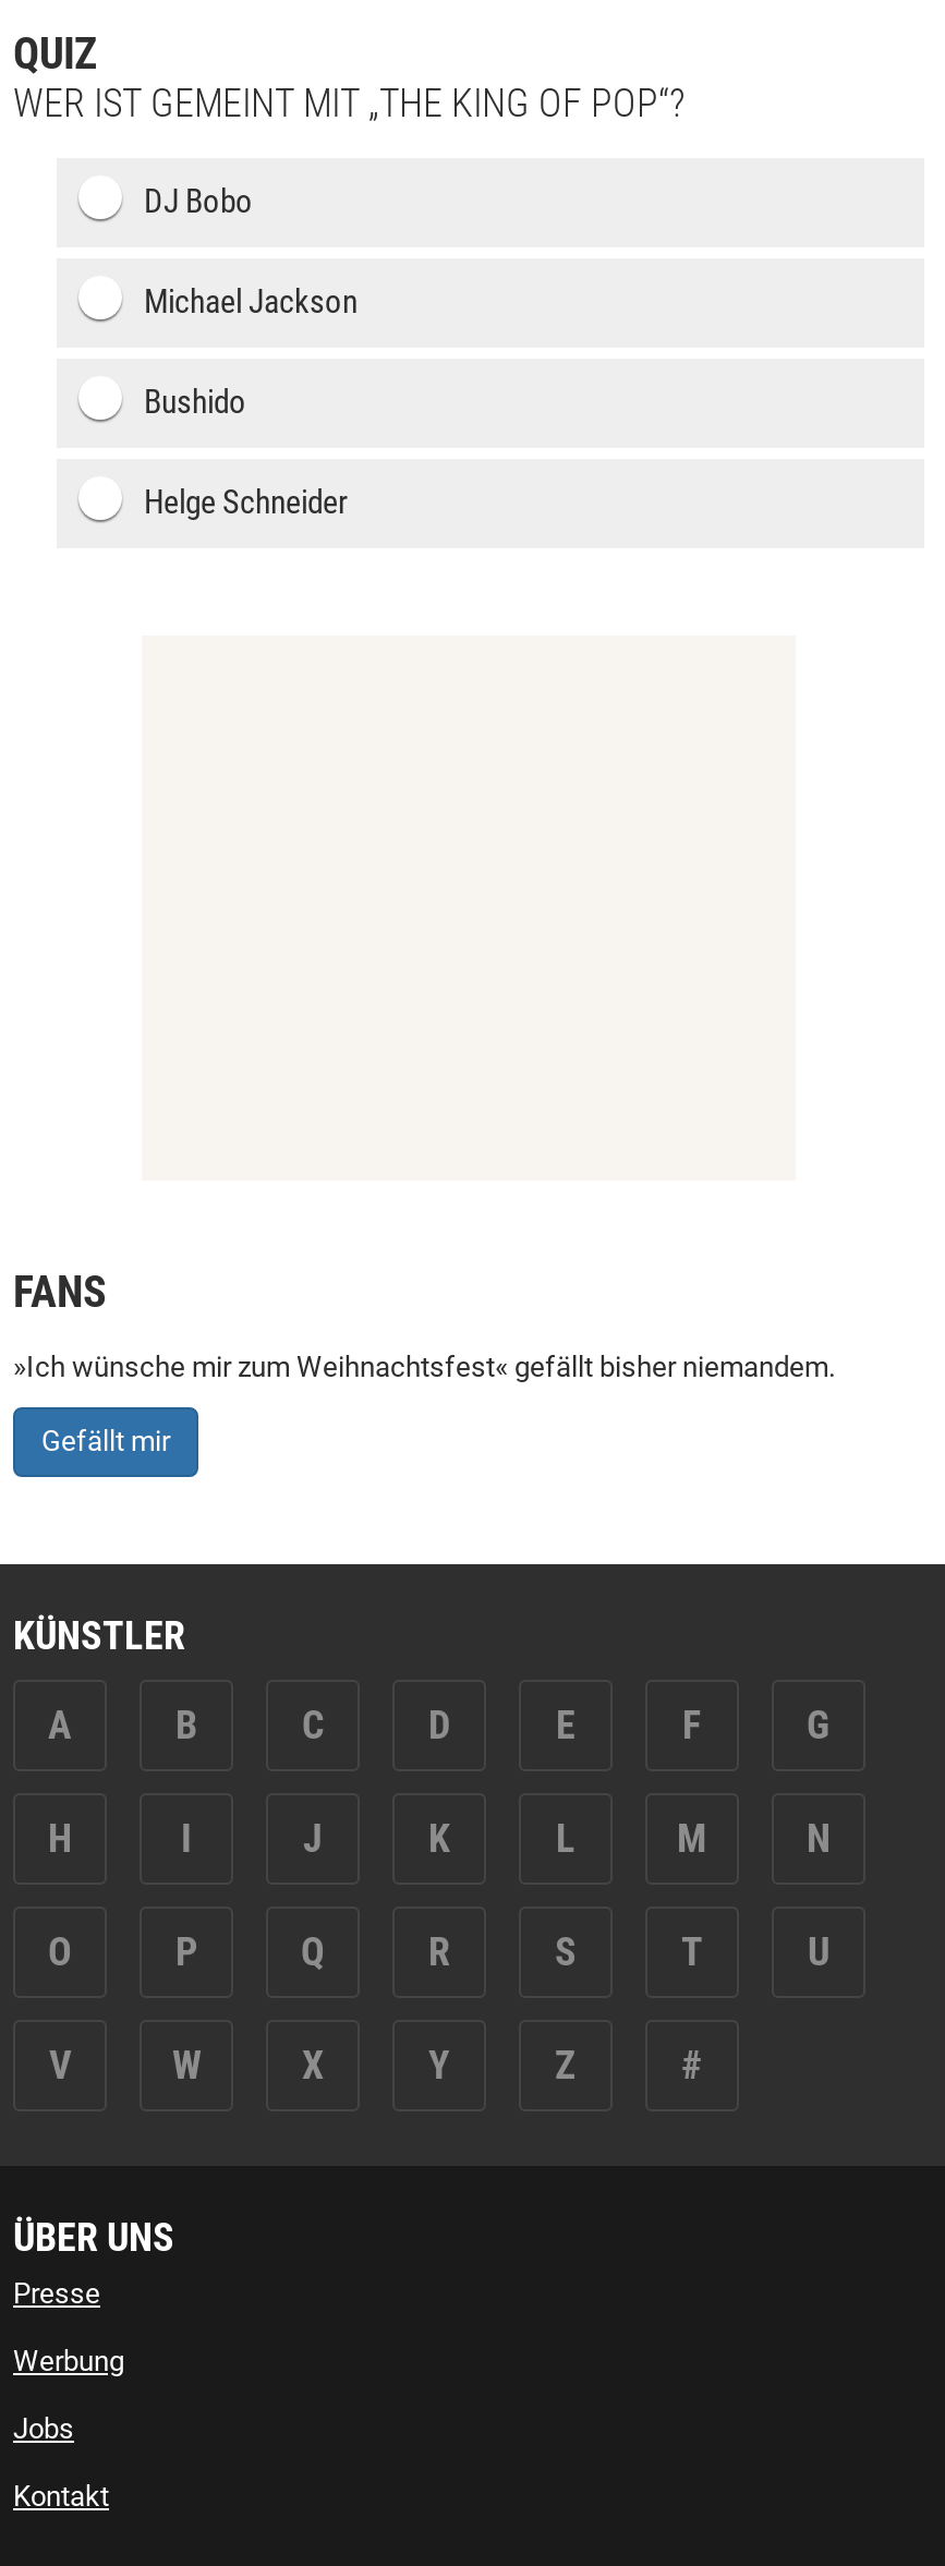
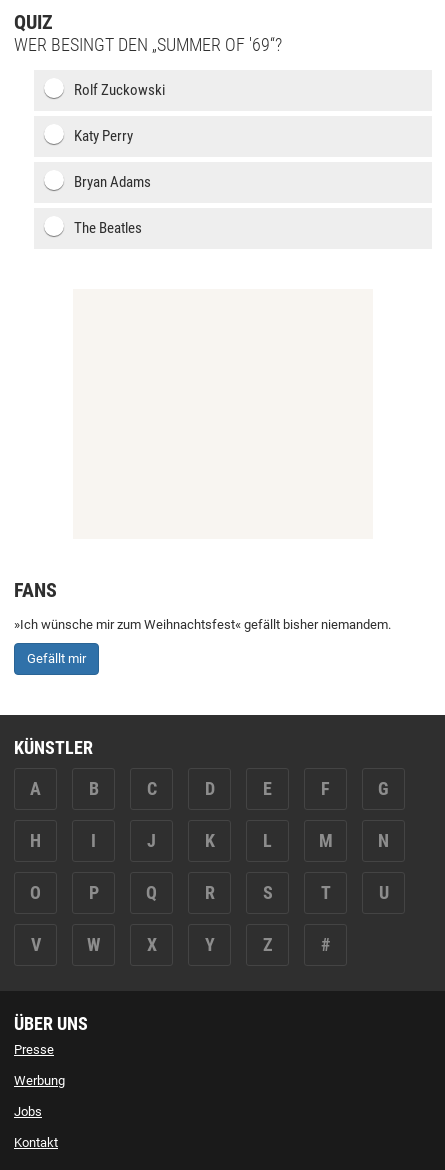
- WER IST GEMEINT MIT „THE KING OF POP“?
+ WER BESINGT DEN „SUMMER OF '69“?

- DJ Bobo
+ Rolf Zuckowski

- Michael Jackson
+ Katy Perry

- Bushido
+ Bryan Adams

- Helge Schneider
+ The Beatles
